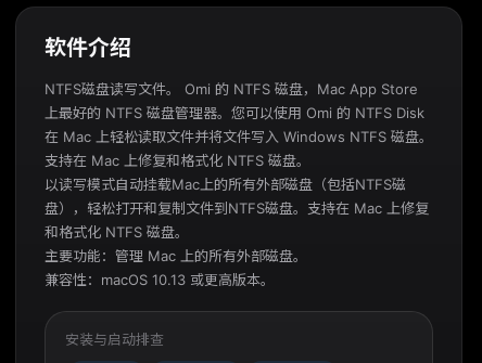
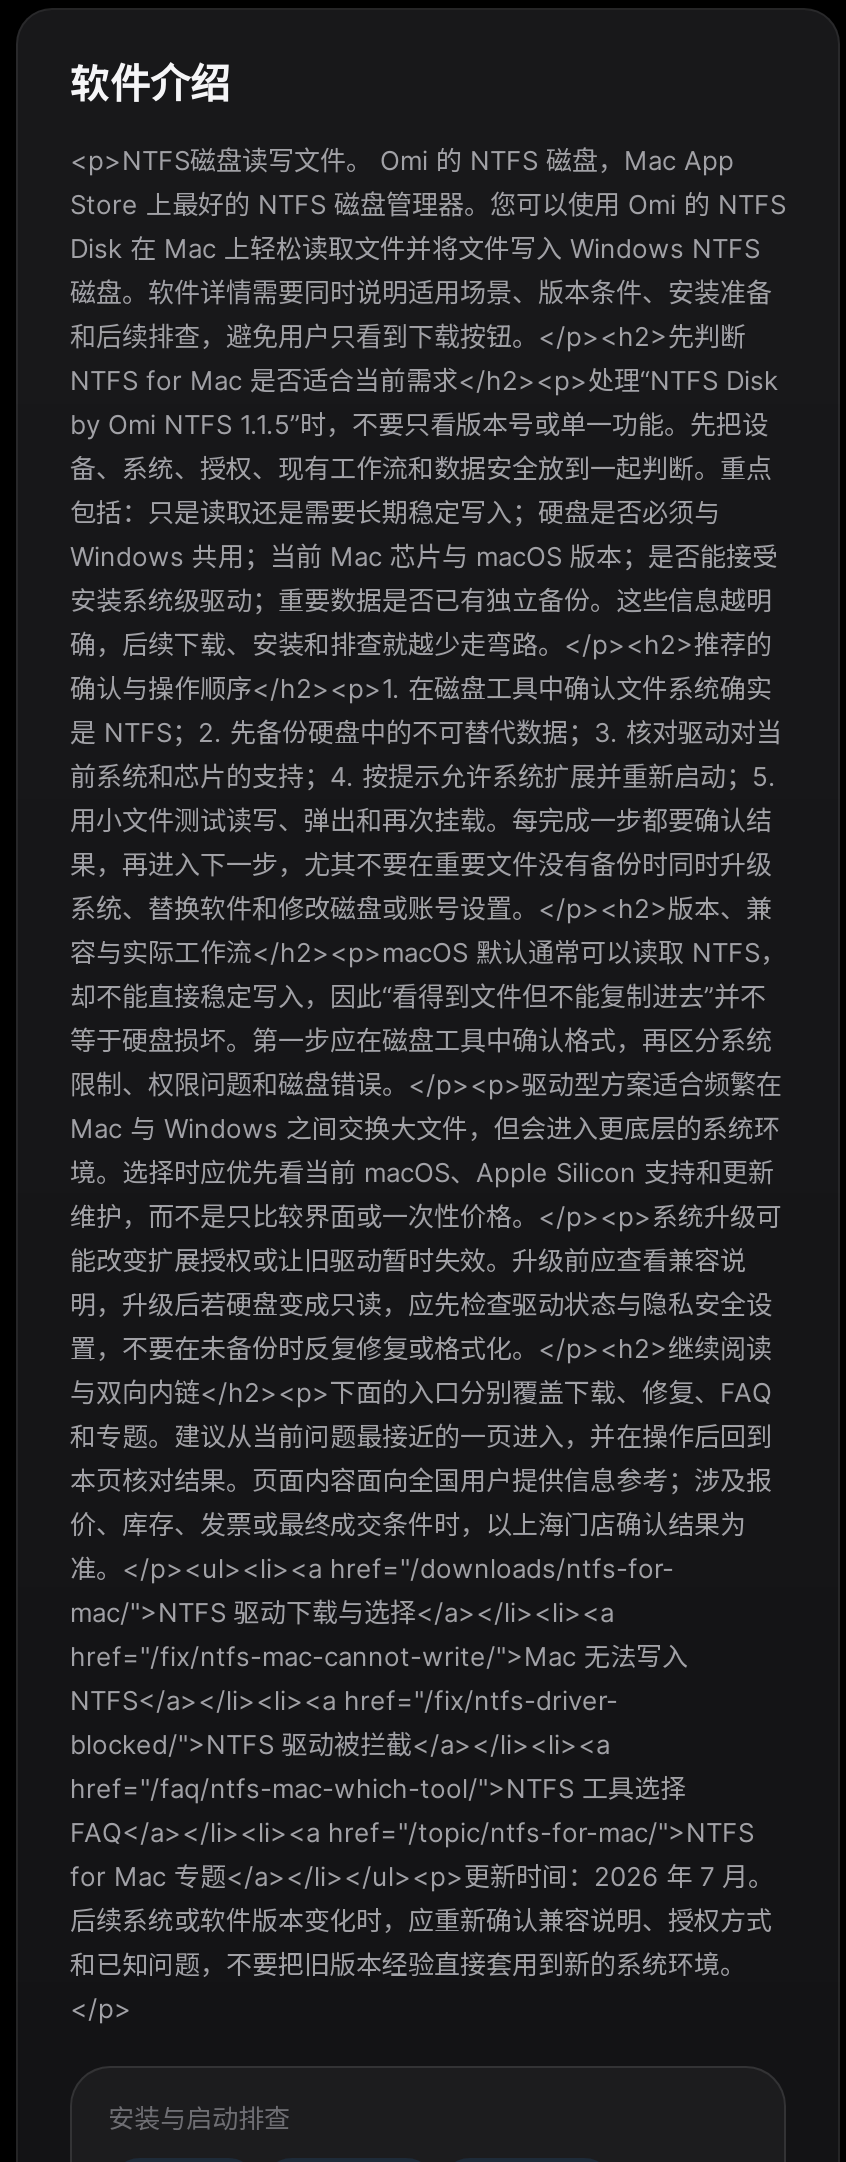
- NTFS磁盘读写文件。 Omi 的 NTFS 磁盘，Mac App Store
- 上最好的 NTFS 磁盘管理器。您可以使用 Omi 的 NTFS Disk
- 在 Mac 上轻松读取文件并将文件写入 Windows NTFS 磁盘。
- 支持在 Mac 上修复和格式化 NTFS 磁盘。
- 以读写模式自动挂载Mac上的所有外部磁盘（包括NTFS磁
- 盘），轻松打开和复制文件到NTFS磁盘。支持在 Mac 上修复
- 和格式化 NTFS 磁盘。
- 主要功能：管理 Mac 上的所有外部磁盘。
- 兼容性：macOS 10.13 或更高版本。
+ <p>NTFS磁盘读写文件。 Omi 的 NTFS 磁盘，Mac App
+ Store 上最好的 NTFS 磁盘管理器。您可以使用 Omi 的 NTFS
+ Disk 在 Mac 上轻松读取文件并将文件写入 Windows NTFS
+ 磁盘。软件详情需要同时说明适用场景、版本条件、安装准备
+ 和后续排查，避免用户只看到下载按钮。</p><h2>先判断
+ NTFS for Mac 是否适合当前需求</h2><p>处理“NTFS Disk
+ by Omi NTFS 1.1.5”时，不要只看版本号或单一功能。先把设
+ 备、系统、授权、现有工作流和数据安全放到一起判断。重点
+ 包括：只是读取还是需要长期稳定写入；硬盘是否必须与
+ Windows 共用；当前 Mac 芯片与 macOS 版本；是否能接受
+ 安装系统级驱动；重要数据是否已有独立备份。这些信息越明
+ 确，后续下载、安装和排查就越少走弯路。</p><h2>推荐的
+ 确认与操作顺序</h2><p>1. 在磁盘工具中确认文件系统确实
+ 是 NTFS；2. 先备份硬盘中的不可替代数据；3. 核对驱动对当
+ 前系统和芯片的支持；4. 按提示允许系统扩展并重新启动；5.
+ 用小文件测试读写、弹出和再次挂载。每完成一步都要确认结
+ 果，再进入下一步，尤其不要在重要文件没有备份时同时升级
+ 系统、替换软件和修改磁盘或账号设置。</p><h2>版本、兼
+ 容与实际工作流</h2><p>macOS 默认通常可以读取 NTFS，
+ 却不能直接稳定写入，因此“看得到文件但不能复制进去”并不
+ 等于硬盘损坏。第一步应在磁盘工具中确认格式，再区分系统
+ 限制、权限问题和磁盘错误。</p><p>驱动型方案适合频繁在
+ Mac 与 Windows 之间交换大文件，但会进入更底层的系统环
+ 境。选择时应优先看当前 macOS、Apple Silicon 支持和更新
+ 维护，而不是只比较界面或一次性价格。</p><p>系统升级可
+ 能改变扩展授权或让旧驱动暂时失效。升级前应查看兼容说
+ 明，升级后若硬盘变成只读，应先检查驱动状态与隐私安全设
+ 置，不要在未备份时反复修复或格式化。</p><h2>继续阅读
+ 与双向内链</h2><p>下面的入口分别覆盖下载、修复、FAQ
+ 和专题。建议从当前问题最接近的一页进入，并在操作后回到
+ 本页核对结果。页面内容面向全国用户提供信息参考；涉及报
+ 价、库存、发票或最终成交条件时，以上海门店确认结果为
+ 准。</p><ul><li><a href="/downloads/ntfs-for-
+ mac/">NTFS 驱动下载与选择</a></li><li><a
+ href="/fix/ntfs-mac-cannot-write/">Mac 无法写入
+ NTFS</a></li><li><a href="/fix/ntfs-driver-
+ blocked/">NTFS 驱动被拦截</a></li><li><a
+ href="/faq/ntfs-mac-which-tool/">NTFS 工具选择
+ FAQ</a></li><li><a href="/topic/ntfs-for-mac/">NTFS
+ for Mac 专题</a></li></ul><p>更新时间：2026 年 7 月。
+ 后续系统或软件版本变化时，应重新确认兼容说明、授权方式
+ 和已知问题，不要把旧版本经验直接套用到新的系统环境。
+ </p>
